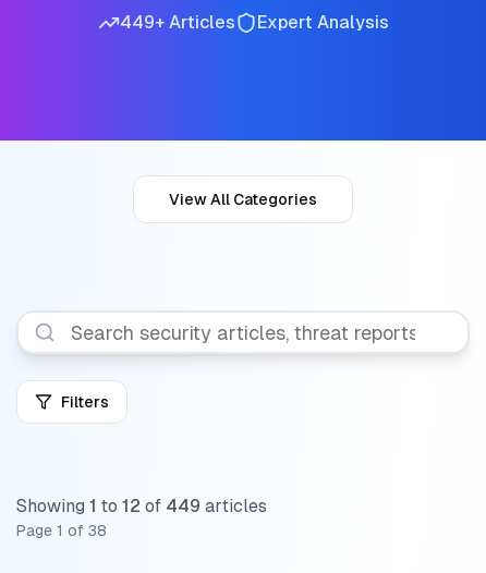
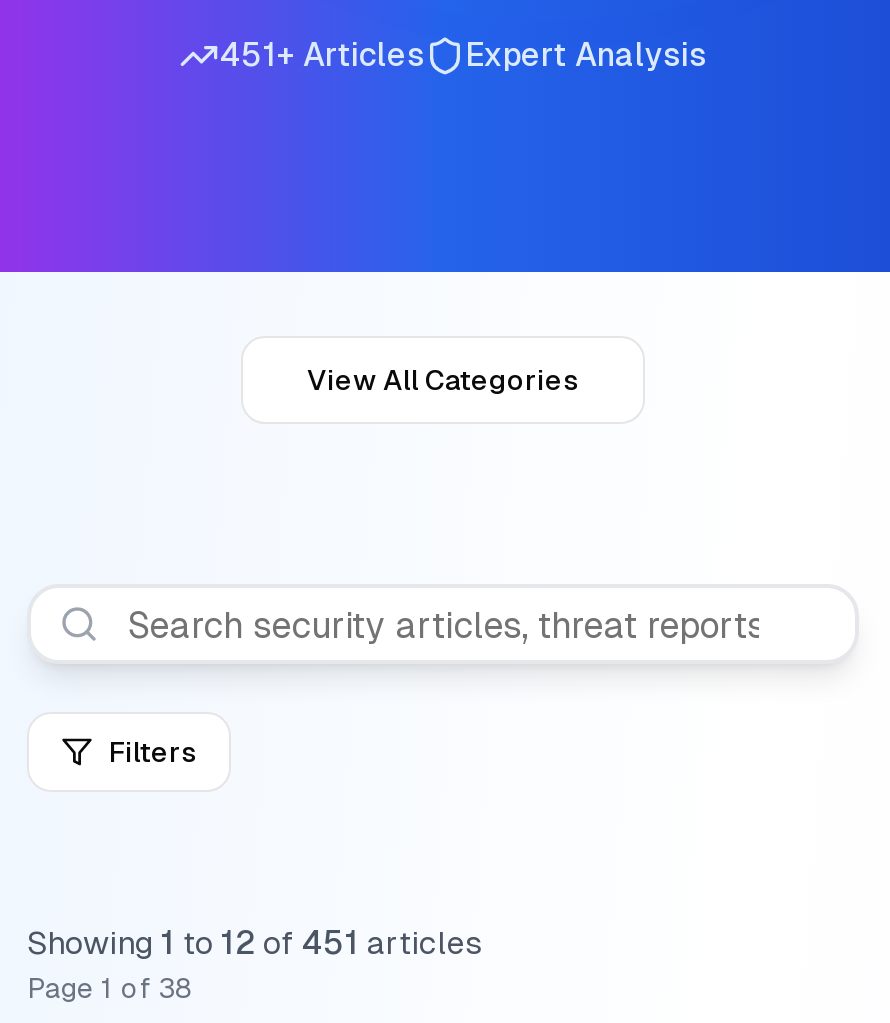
- 449+ Articles Expert Analysis
+ 451+ Articles Expert Analysis

- Showing 1 to 12 of 449 articles
+ Showing 1 to 12 of 451 articles
